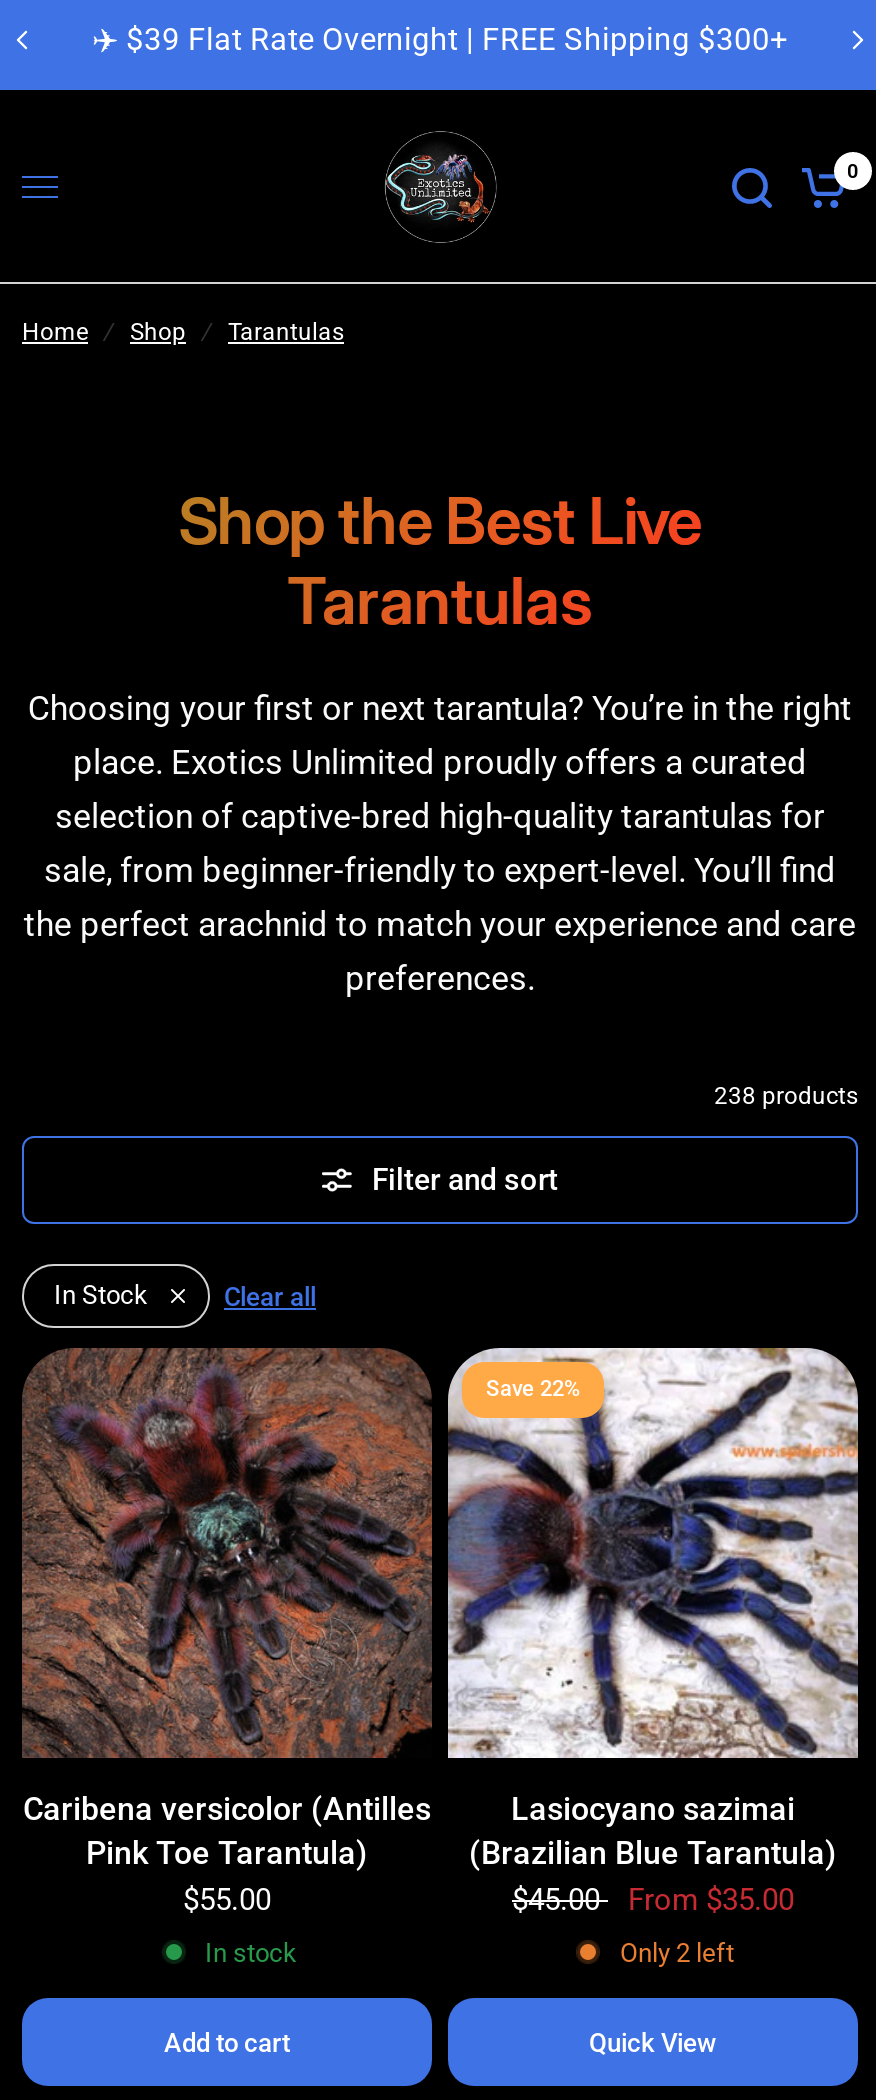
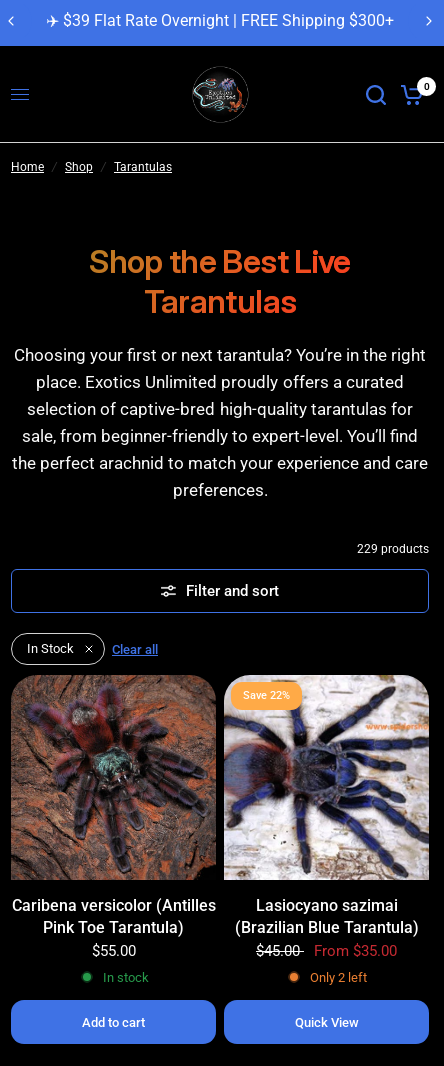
- 238 products
+ 229 products
